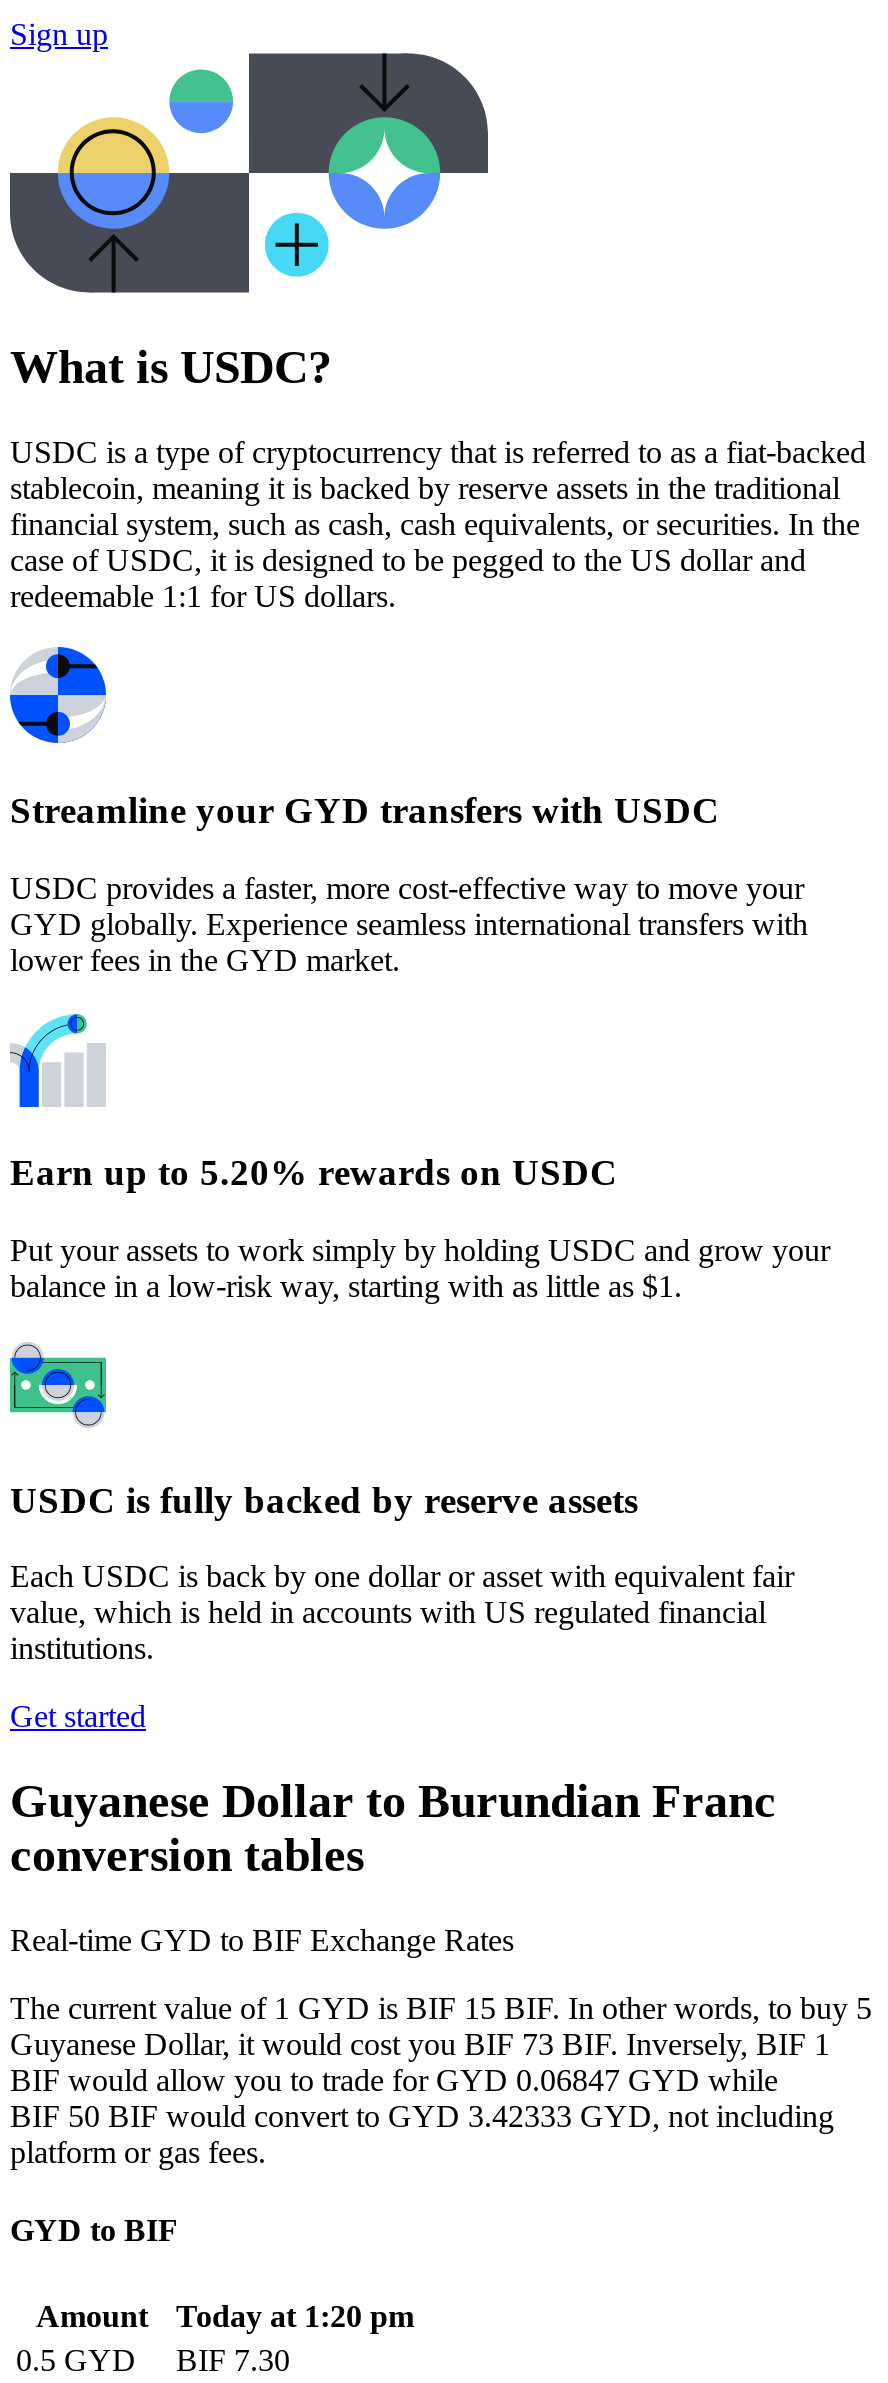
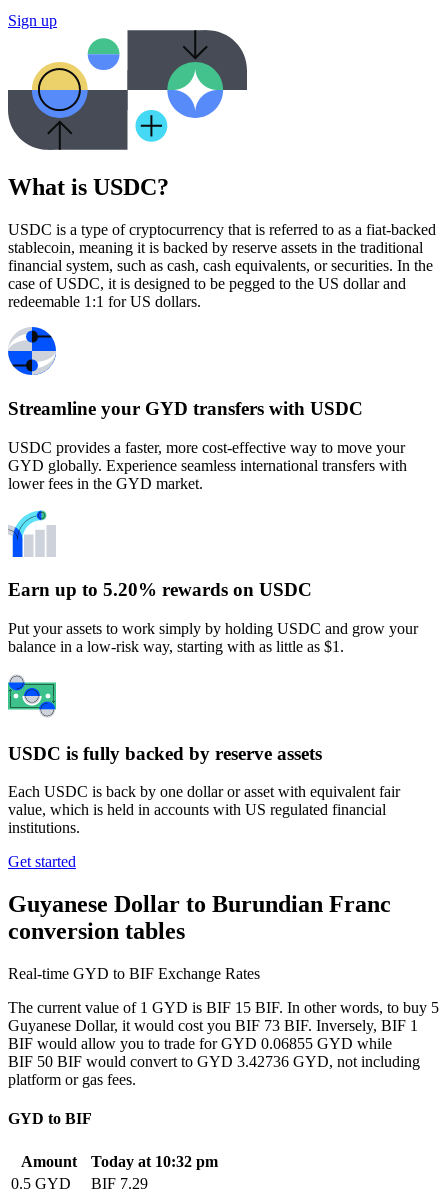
- BIF would allow you to trade for GYD 0.06847 GYD while
+ BIF would allow you to trade for GYD 0.06855 GYD while

- BIF 50 BIF would convert to GYD 3.42333 GYD, not including
+ BIF 50 BIF would convert to GYD 3.42736 GYD, not including

- Amount Today at 1:20 pm
+ Amount Today at 10:32 pm

- 0.5 GYD BIF 7.30
+ 0.5 GYD BIF 7.29
